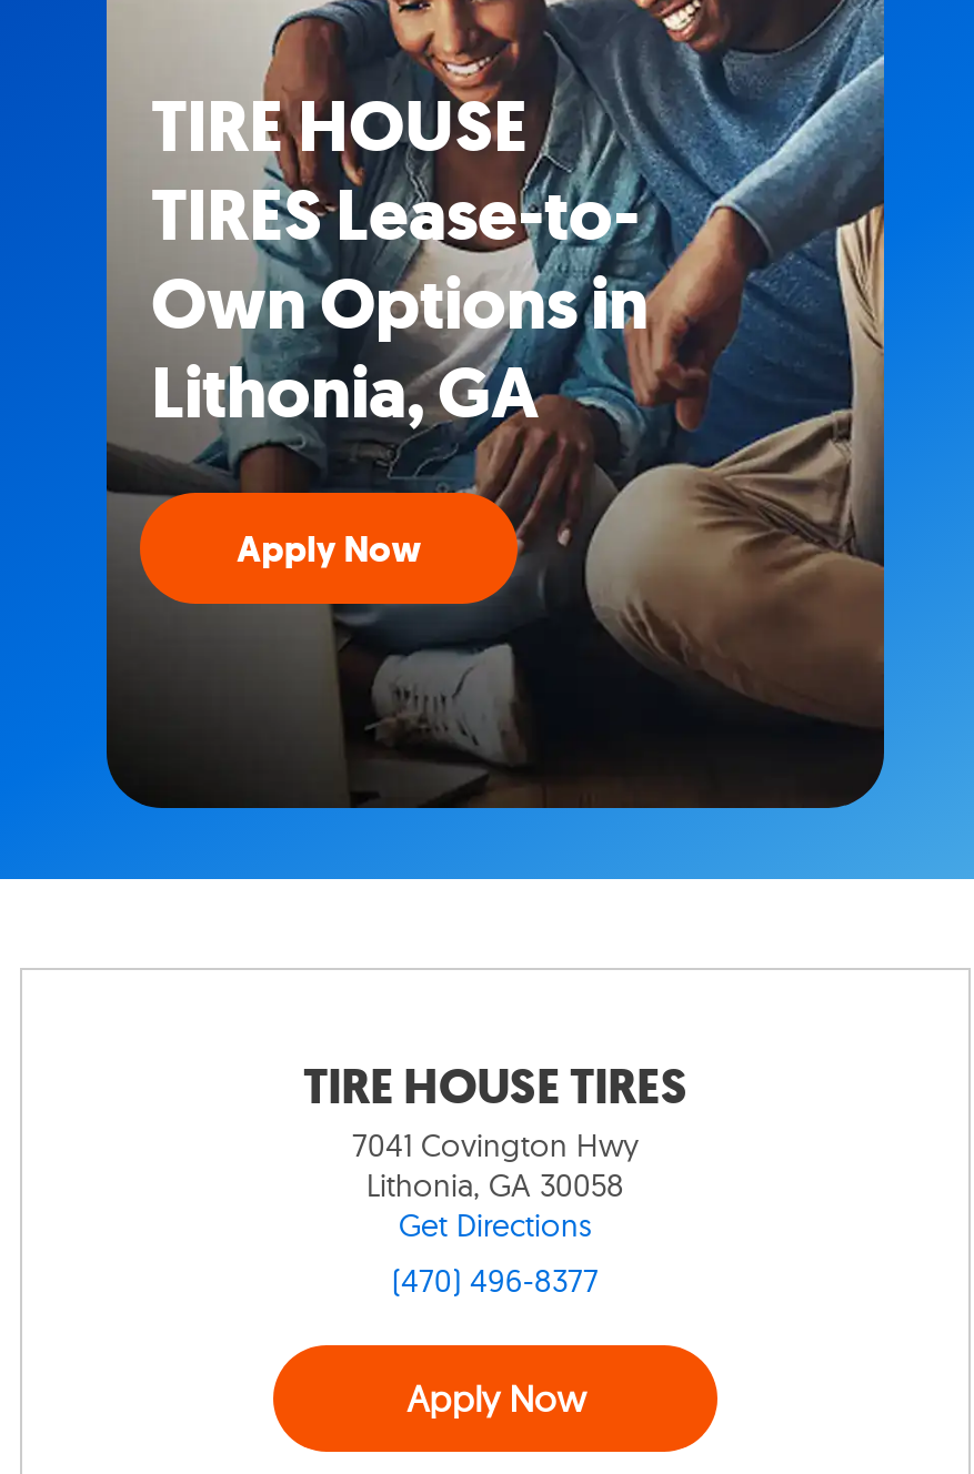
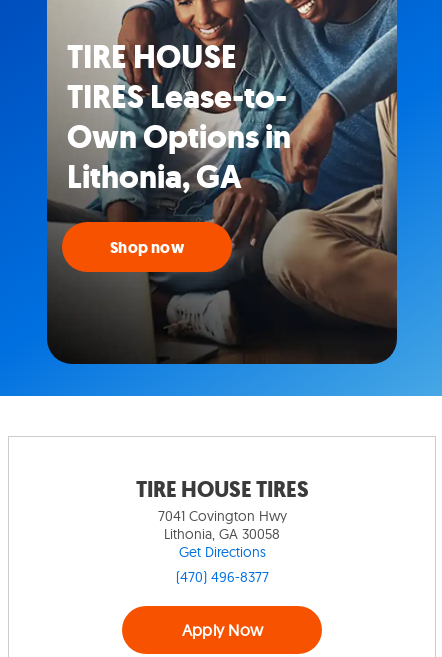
- Apply Now
+ Shop now
